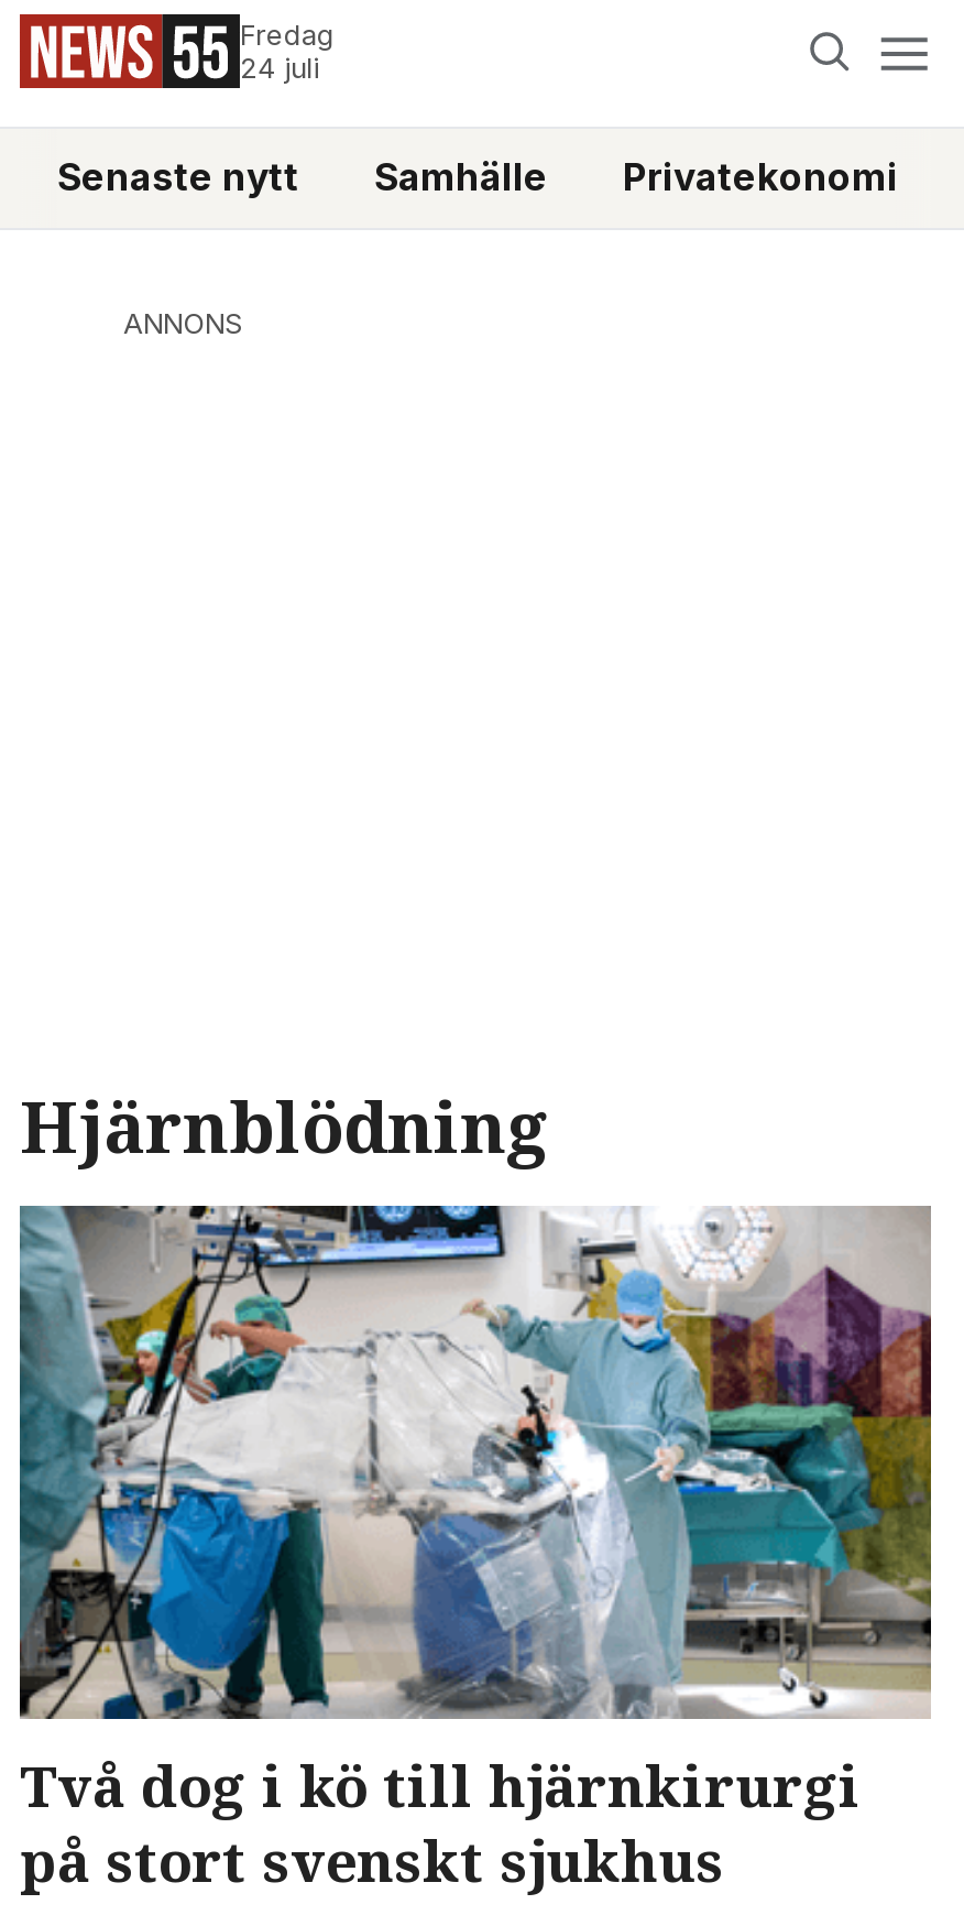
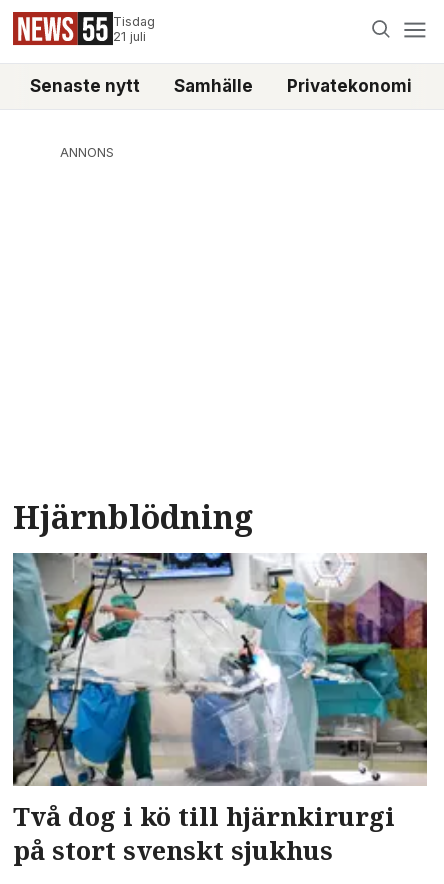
- Fredag
- 24 juli
+ Tisdag
+ 21 juli
